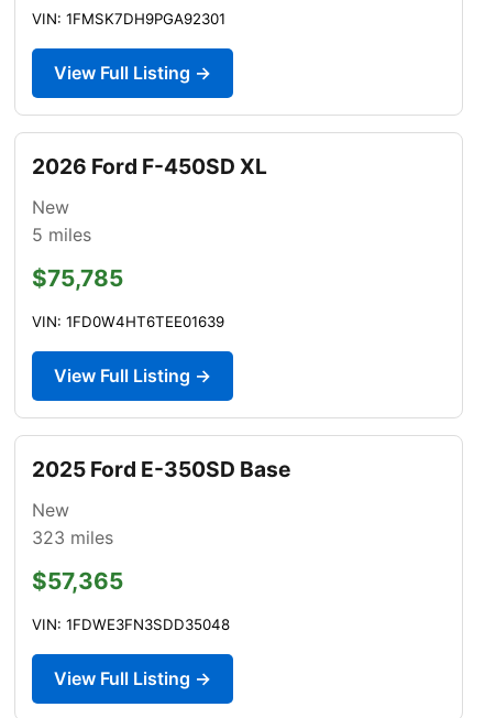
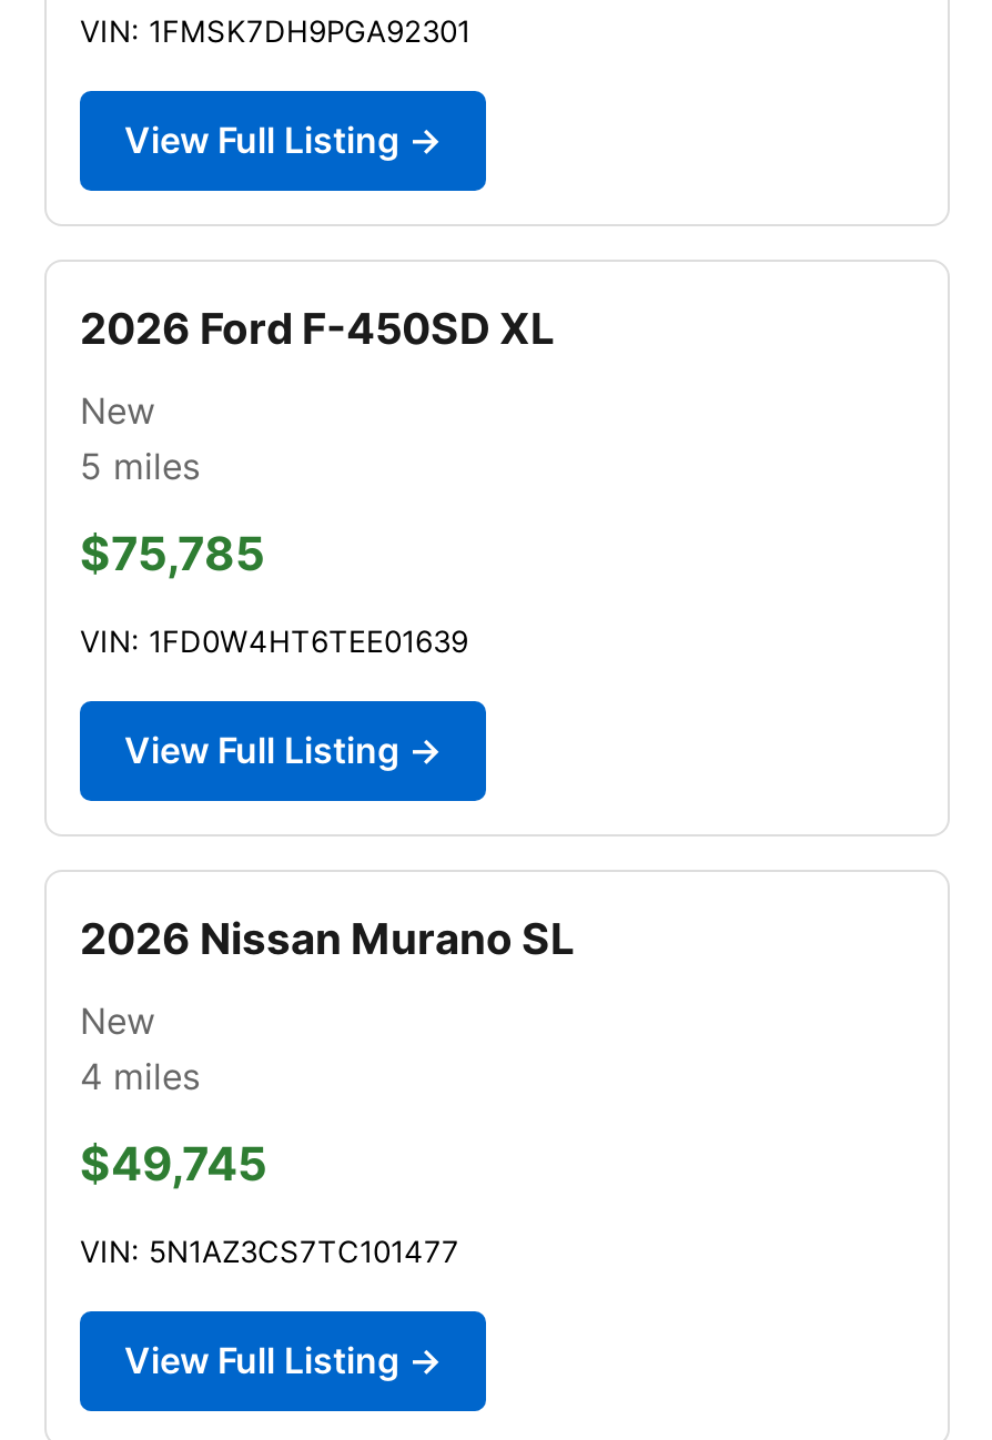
- 2025 Ford E-350SD Base
+ 2026 Nissan Murano SL

- 323 miles
+ 4 miles

- $57,365
+ $49,745

- VIN: 1FDWE3FN3SDD35048
+ VIN: 5N1AZ3CS7TC101477
